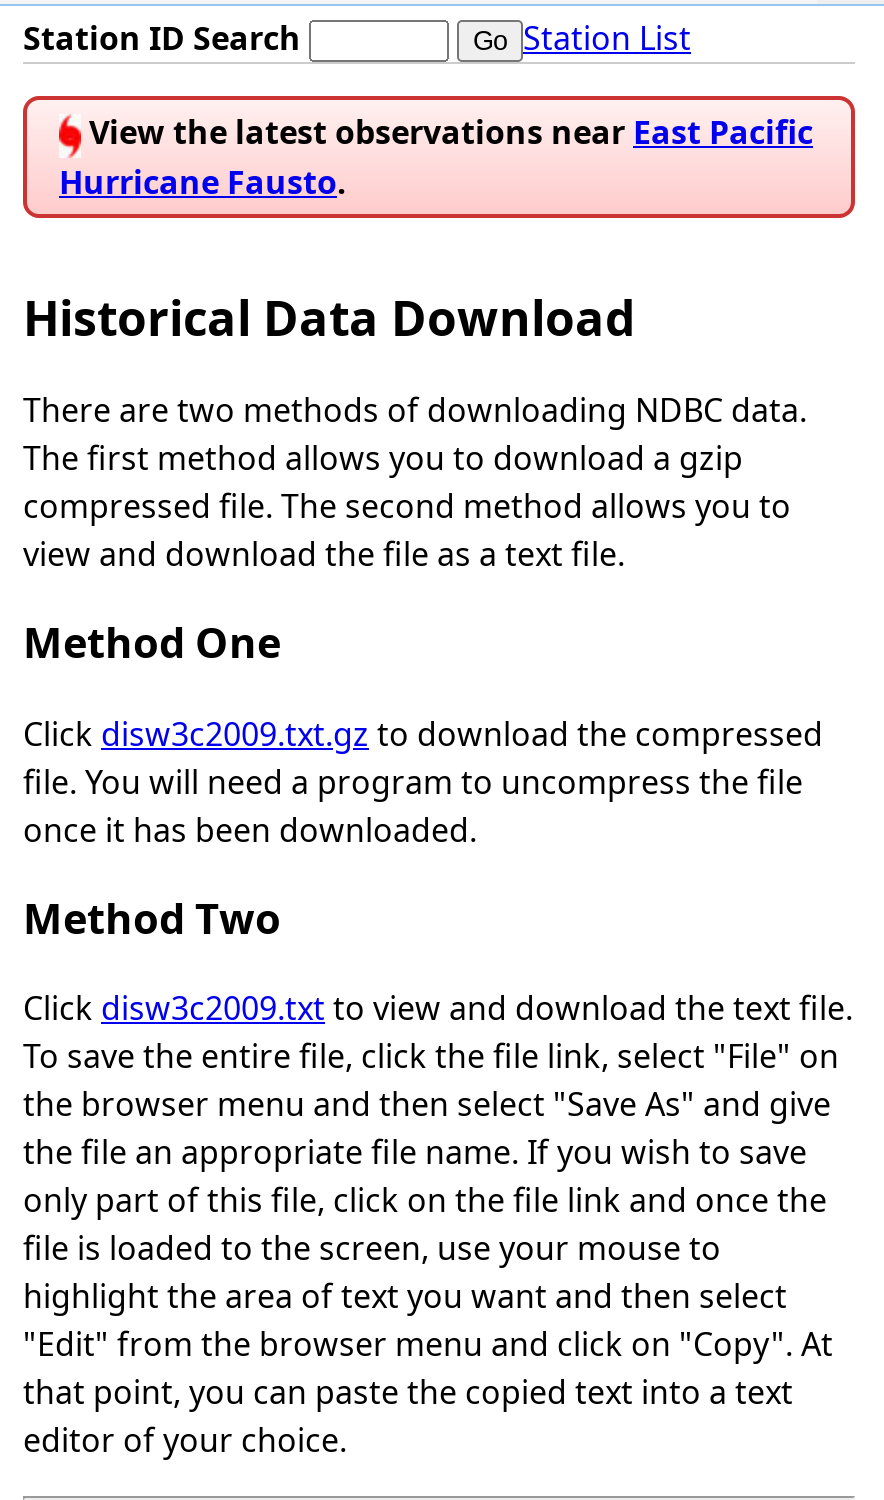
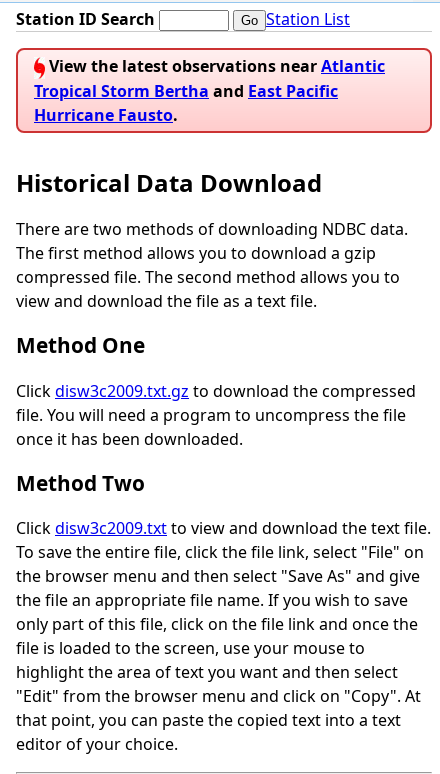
- View the latest observations near East Pacific
+ View the latest observations near Atlantic
+ Tropical Storm Bertha and East Pacific
